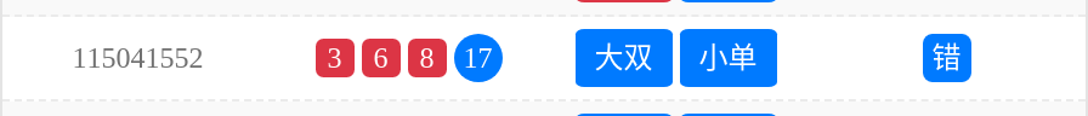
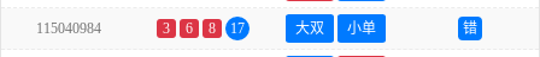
- 115041552
+ 115040984
